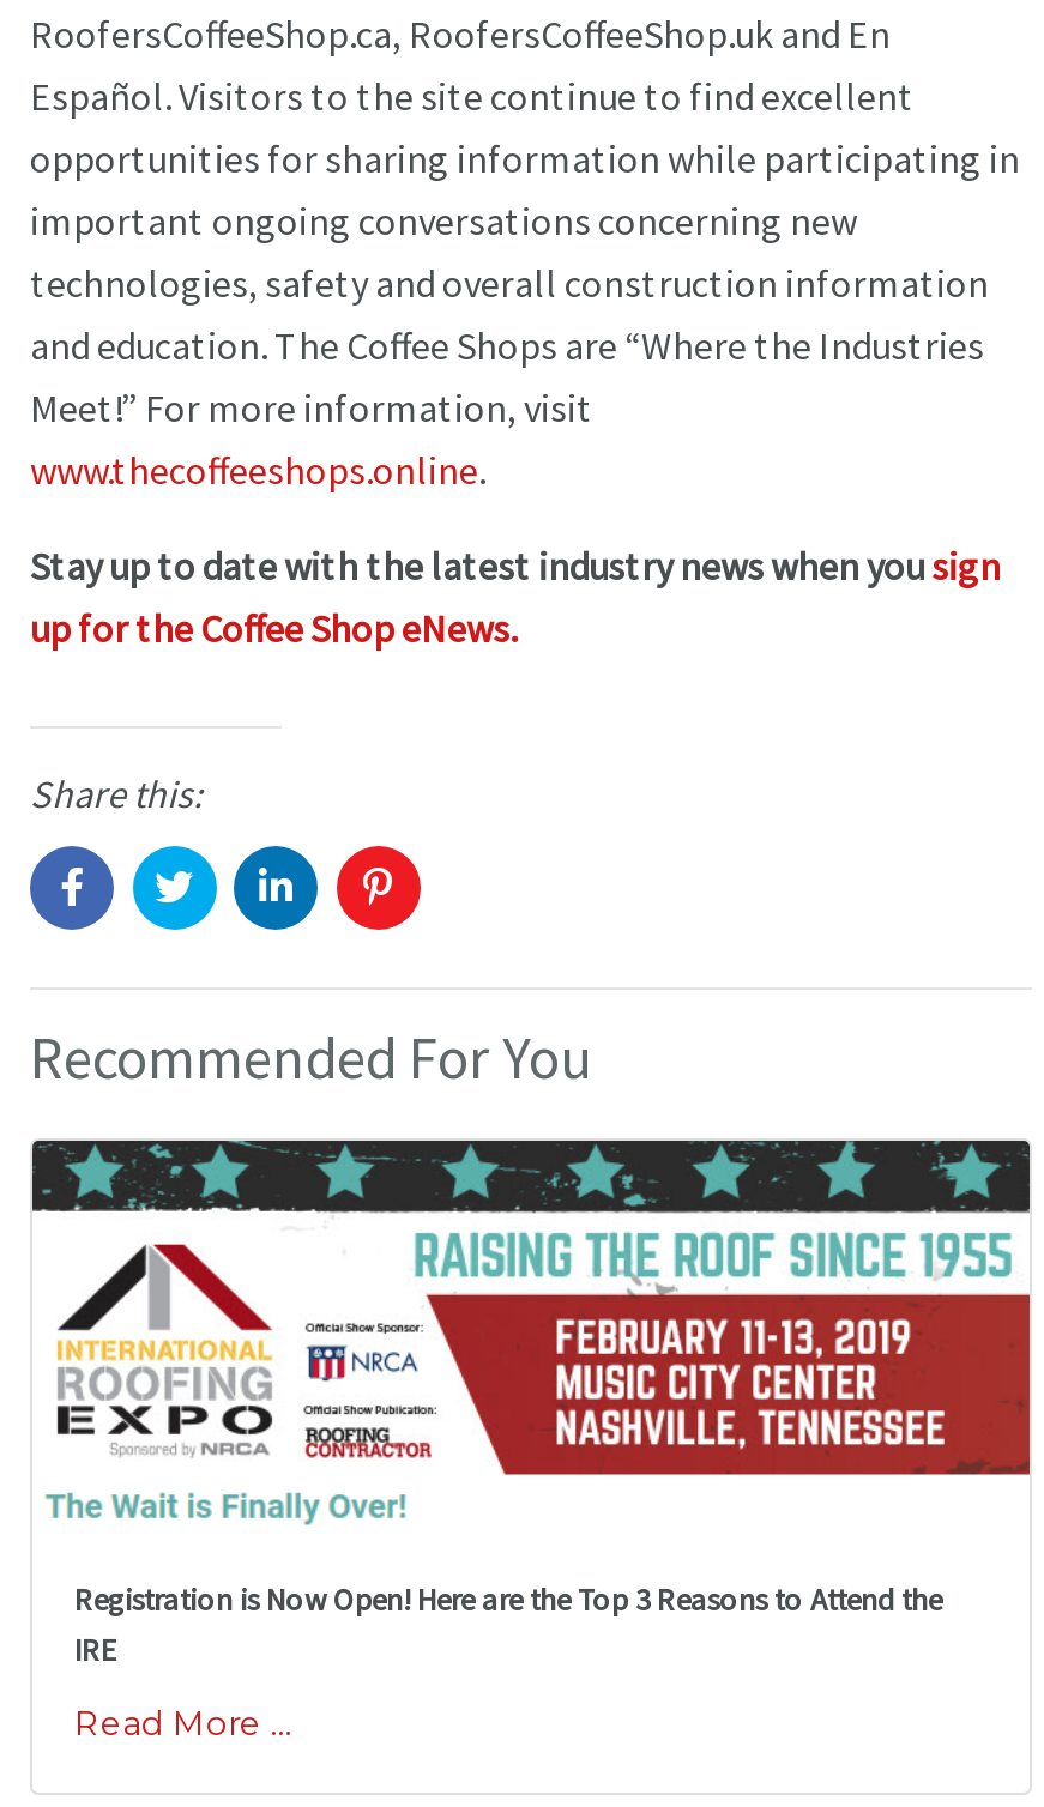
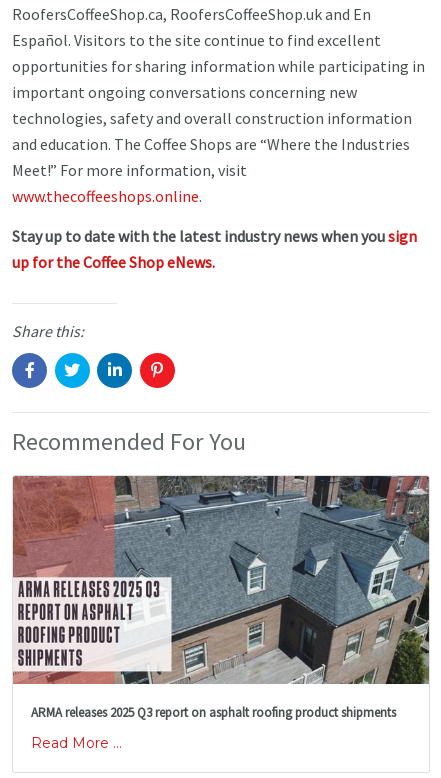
- [image]
- Registration is Now Open! Here are the Top 3 Reasons to Attend the
- IRE
+ [image]
+ ARMA releases 2025 Q3 report on asphalt roofing product shipments
